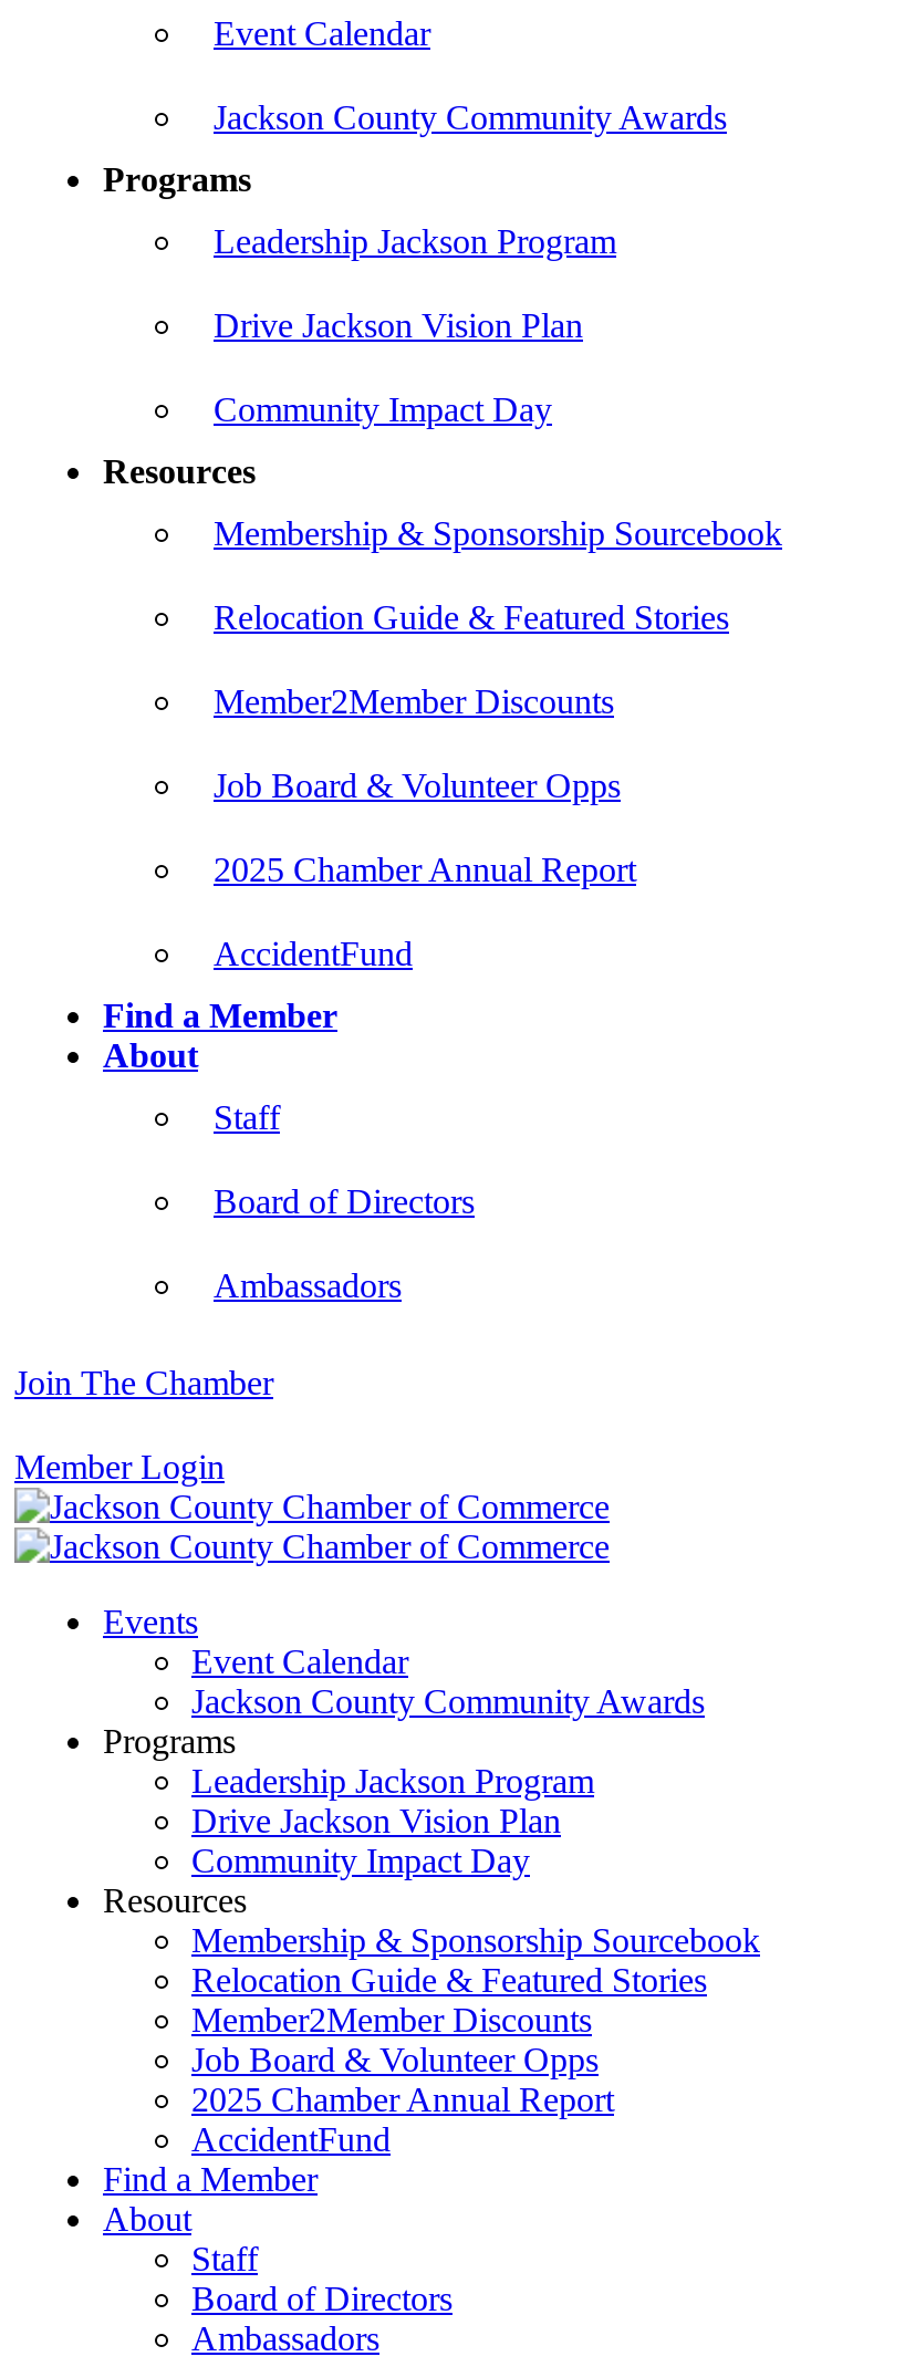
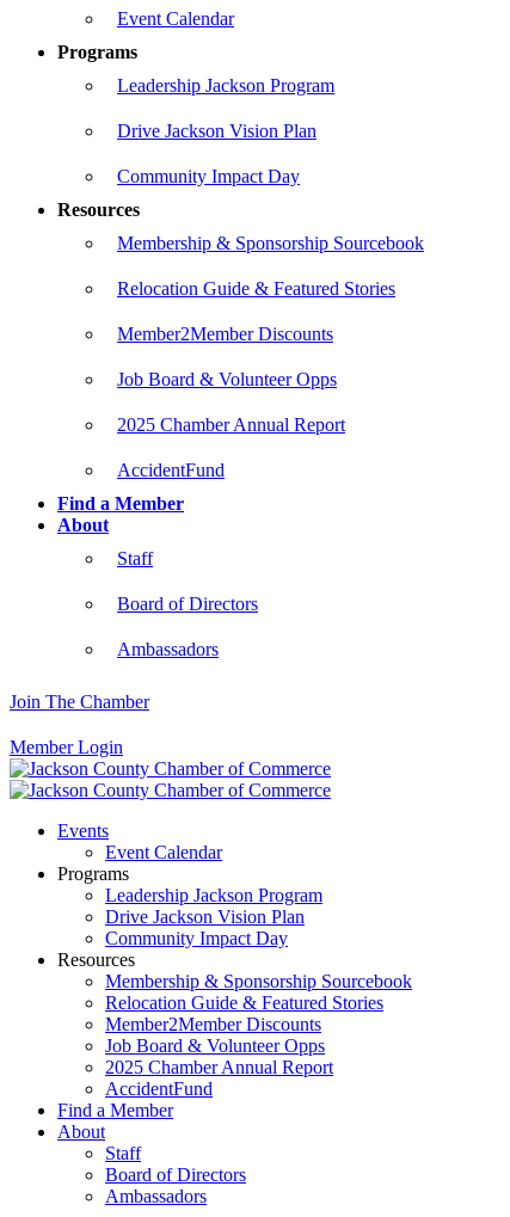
- Jackson County Community Awards

- Jackson County Community Awards
